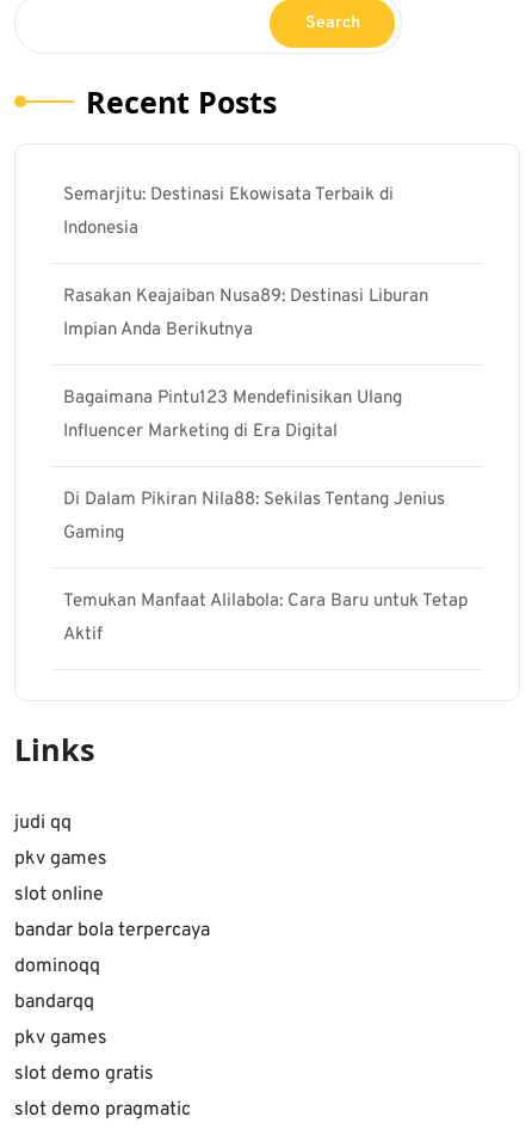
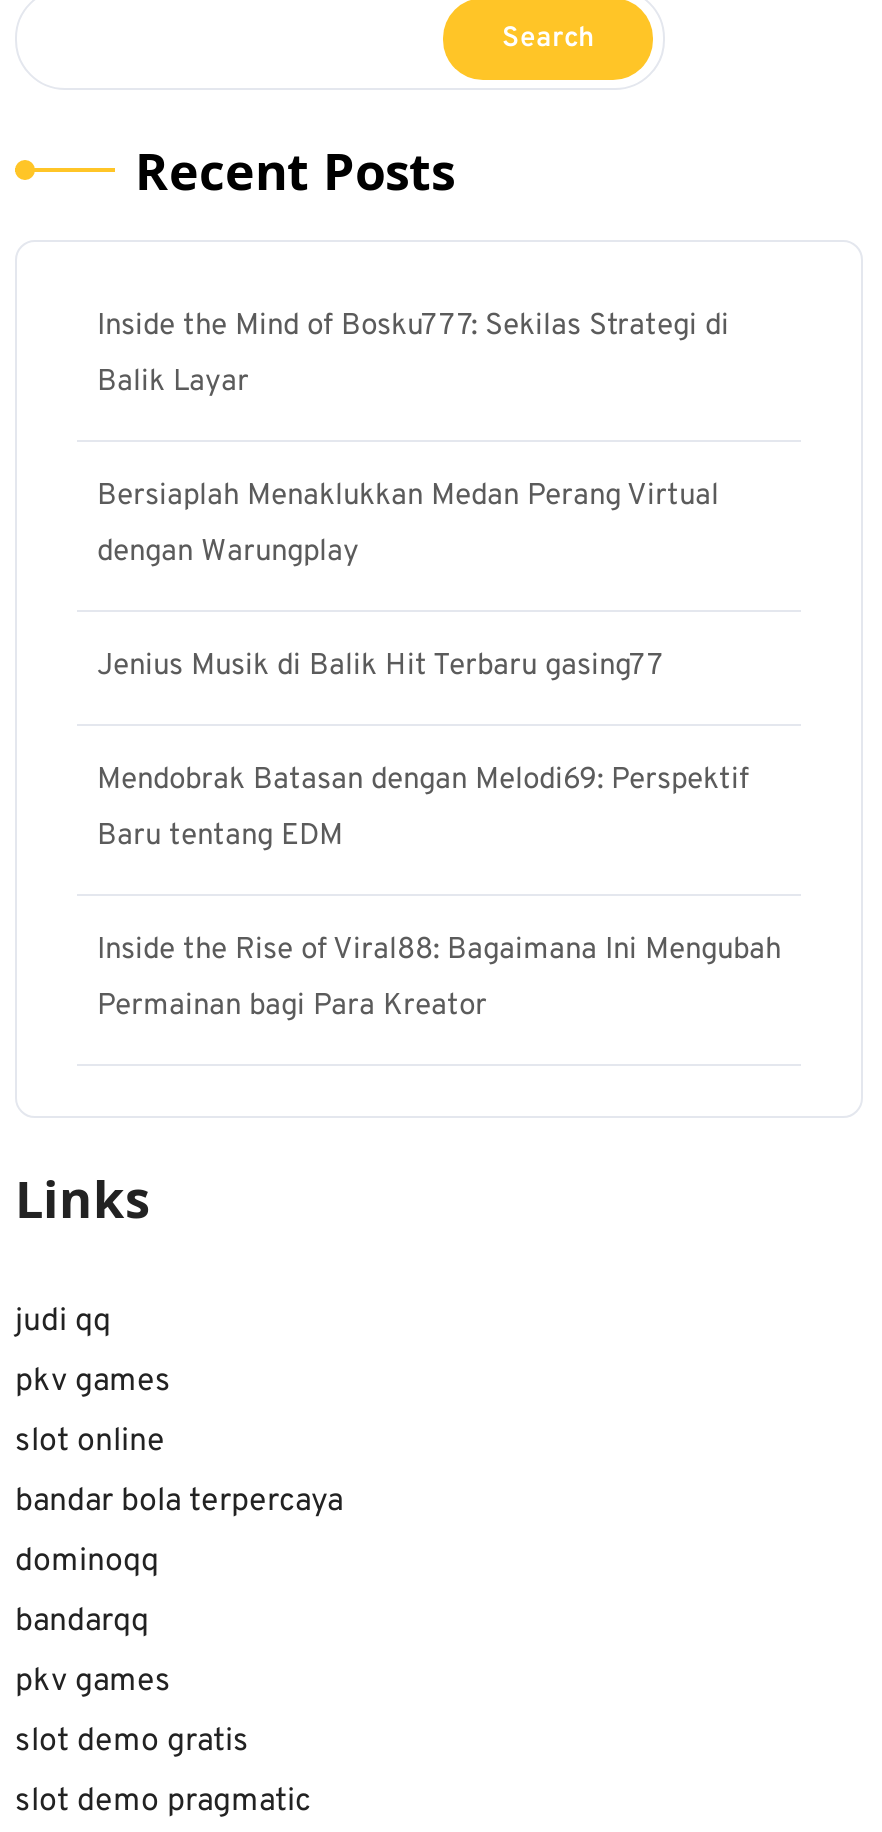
- Semarjitu: Destinasi Ekowisata Terbaik di
- Indonesia
- Rasakan Keajaiban Nusa89: Destinasi Liburan
- Impian Anda Berikutnya
- Bagaimana Pintu123 Mendefinisikan Ulang
- Influencer Marketing di Era Digital
- Di Dalam Pikiran Nila88: Sekilas Tentang Jenius
- Gaming
- Temukan Manfaat Alilabola: Cara Baru untuk Tetap
- Aktif
+ Inside the Mind of Bosku777: Sekilas Strategi di
+ Balik Layar
+ Bersiaplah Menaklukkan Medan Perang Virtual
+ dengan Warungplay
+ Jenius Musik di Balik Hit Terbaru gasing77
+ Mendobrak Batasan dengan Melodi69: Perspektif
+ Baru tentang EDM
+ Inside the Rise of Viral88: Bagaimana Ini Mengubah
+ Permainan bagi Para Kreator
